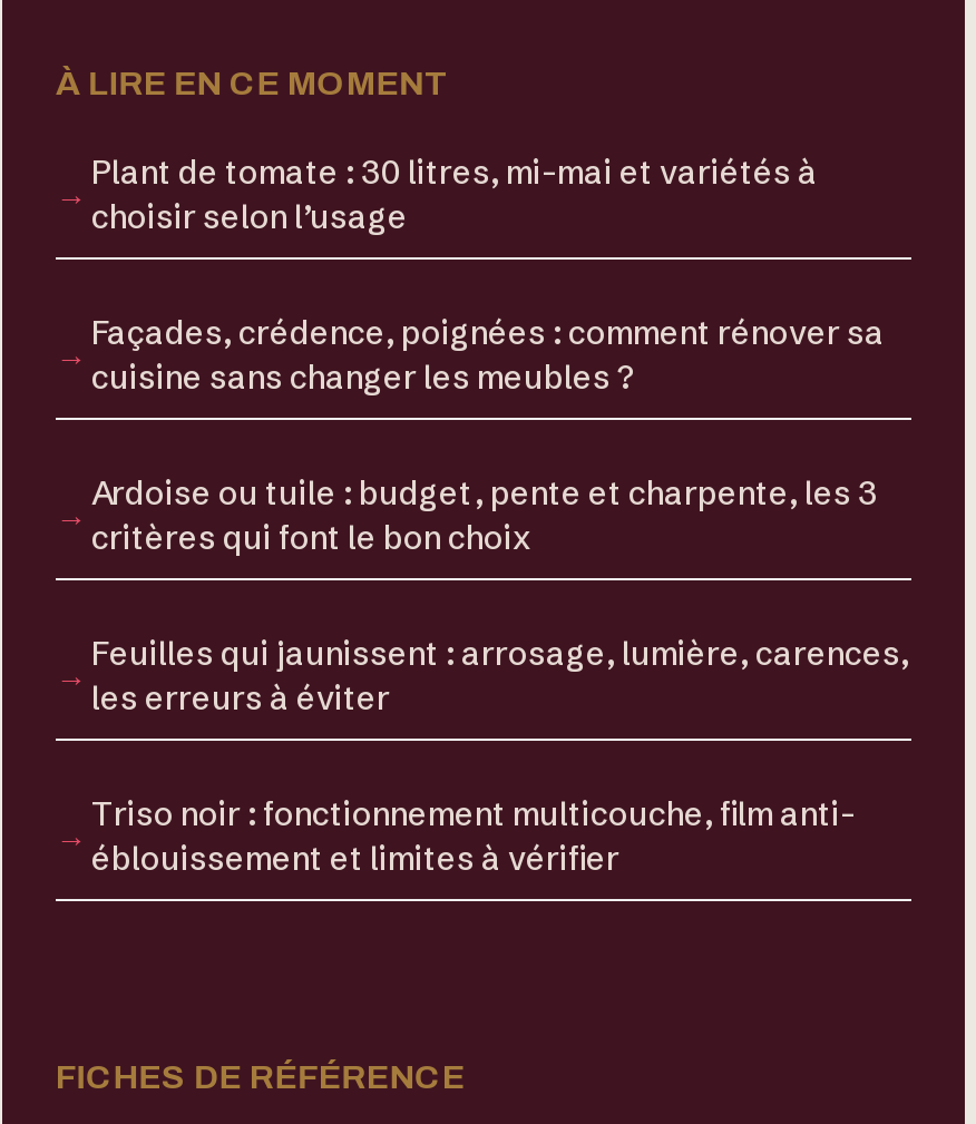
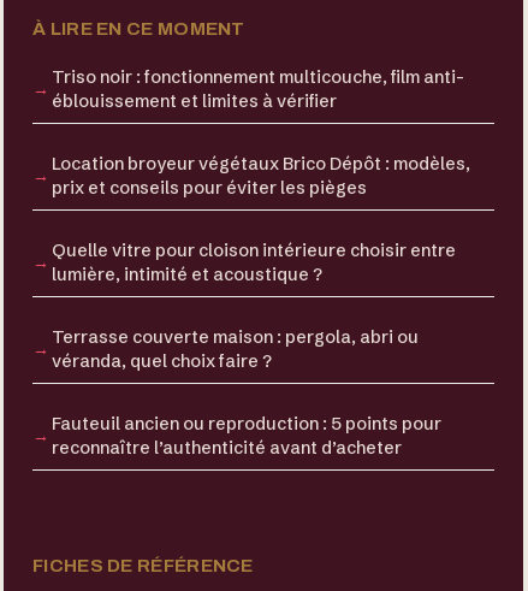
- Plant de tomate : 30 litres, mi-mai et variétés à
- choisir selon l’usage
- Façades, crédence, poignées : comment rénover sa
- cuisine sans changer les meubles ?
- Ardoise ou tuile : budget, pente et charpente, les 3
- critères qui font le bon choix
- Feuilles qui jaunissent : arrosage, lumière, carences,
- les erreurs à éviter

moved up: Triso noir : fonctionnement multicouche, film anti- | éblouissement et limites à vérifier

+ Location broyeur végétaux Brico Dépôt : modèles,
+ prix et conseils pour éviter les pièges
+ Quelle vitre pour cloison intérieure choisir entre
+ lumière, intimité et acoustique ?
+ Terrasse couverte maison : pergola, abri ou
+ véranda, quel choix faire ?
+ Fauteuil ancien ou reproduction : 5 points pour
+ reconnaître l’authenticité avant d’acheter
